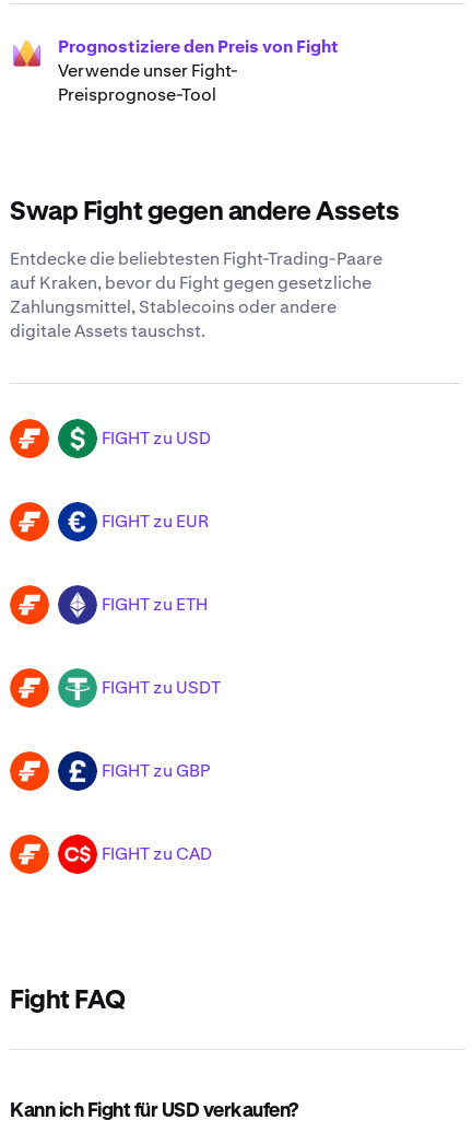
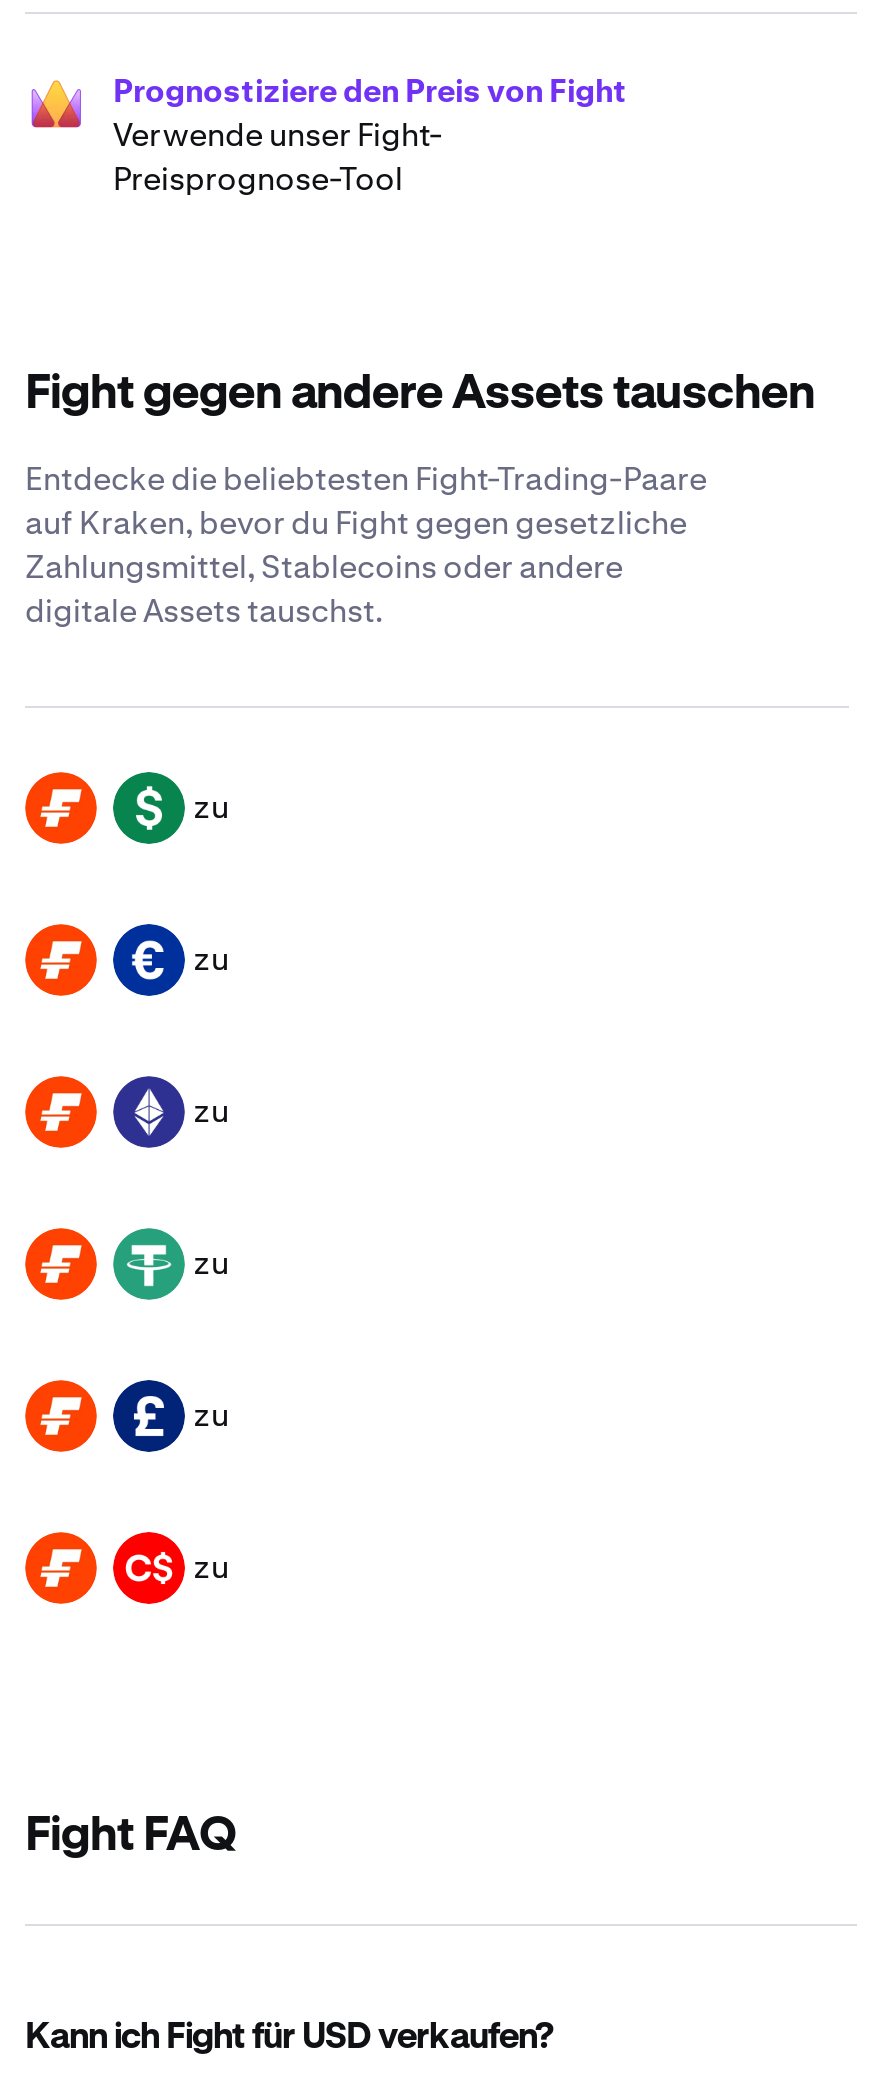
- Swap Fight gegen andere Assets
+ Fight gegen andere Assets tauschen

- FIGHT zu USD
+ zu

- FIGHT zu EUR
+ zu

- FIGHT zu ETH
+ zu

- FIGHT zu USDT
+ zu

- FIGHT zu GBP
+ zu

- FIGHT zu CAD
+ zu
